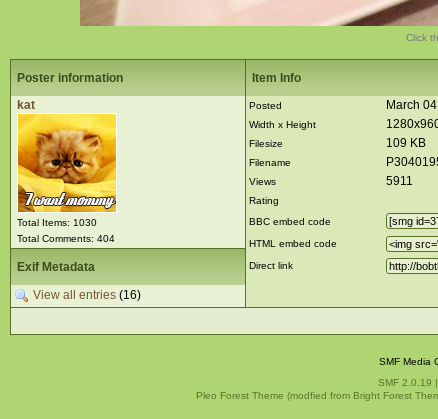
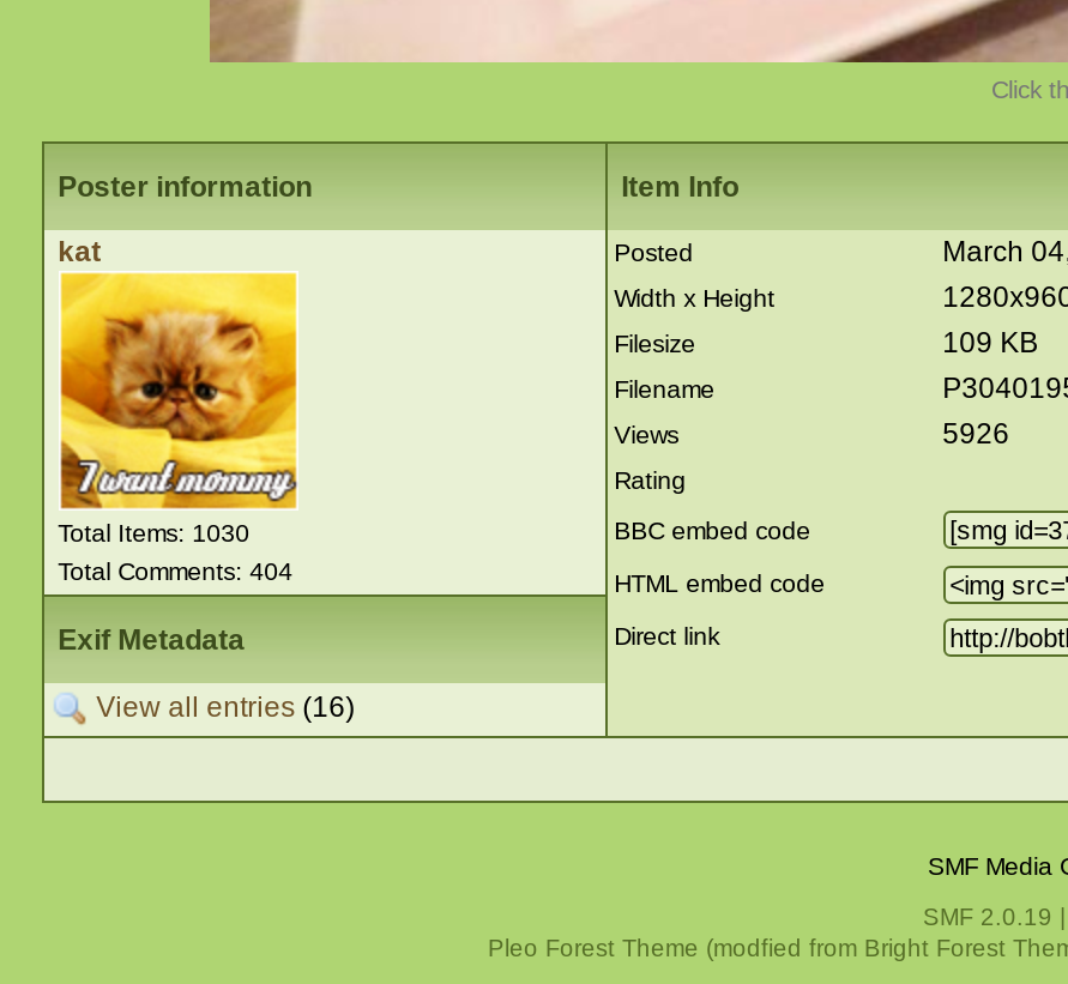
- 5911
+ 5926
